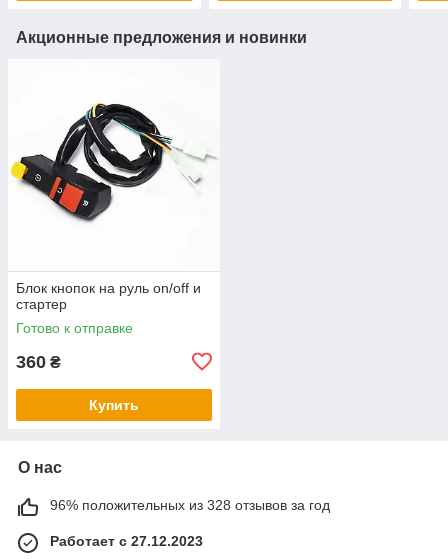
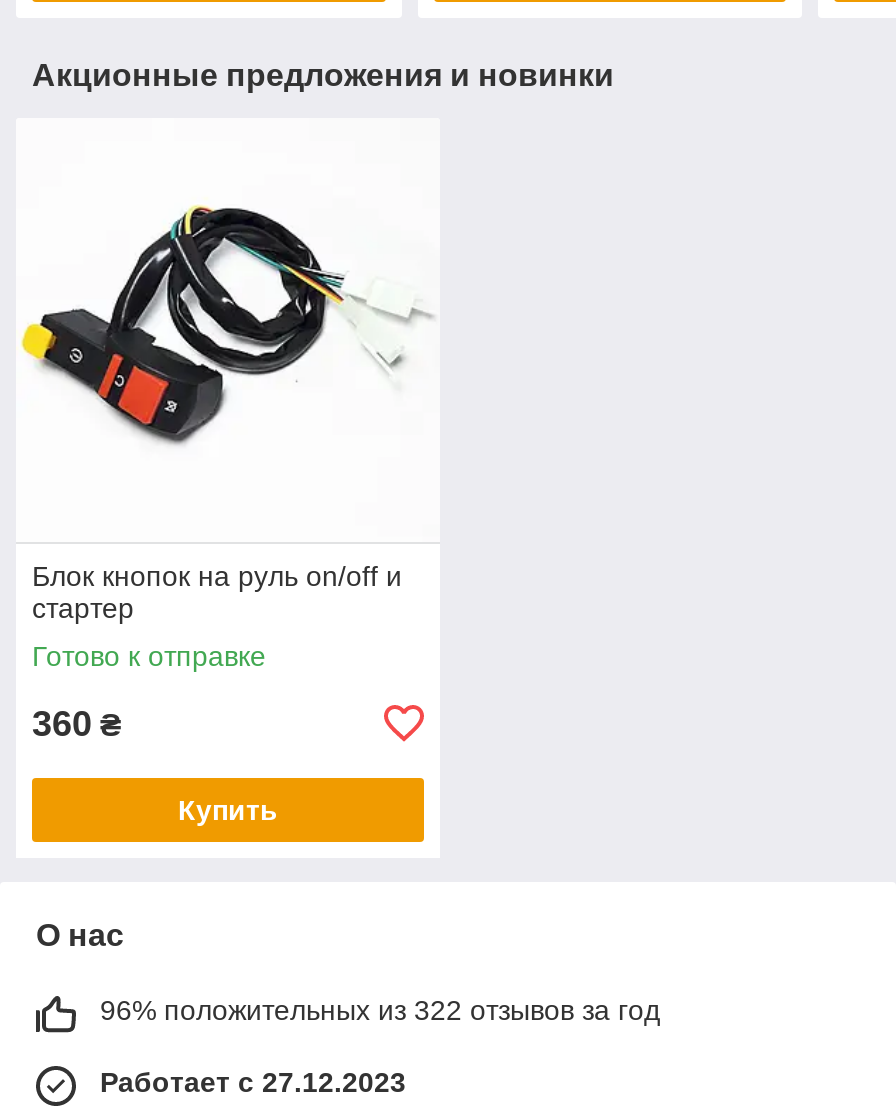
- 96% положительных из 328 отзывов за год
+ 96% положительных из 322 отзывов за год
